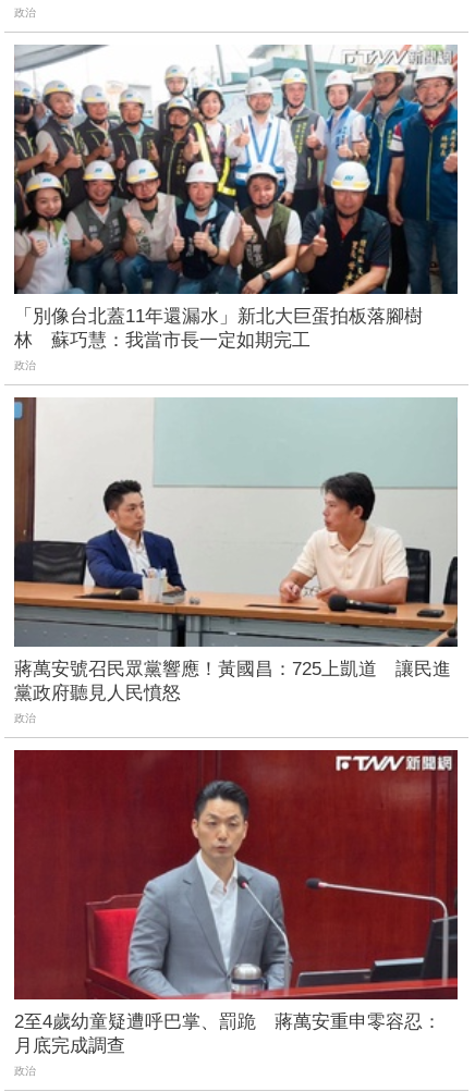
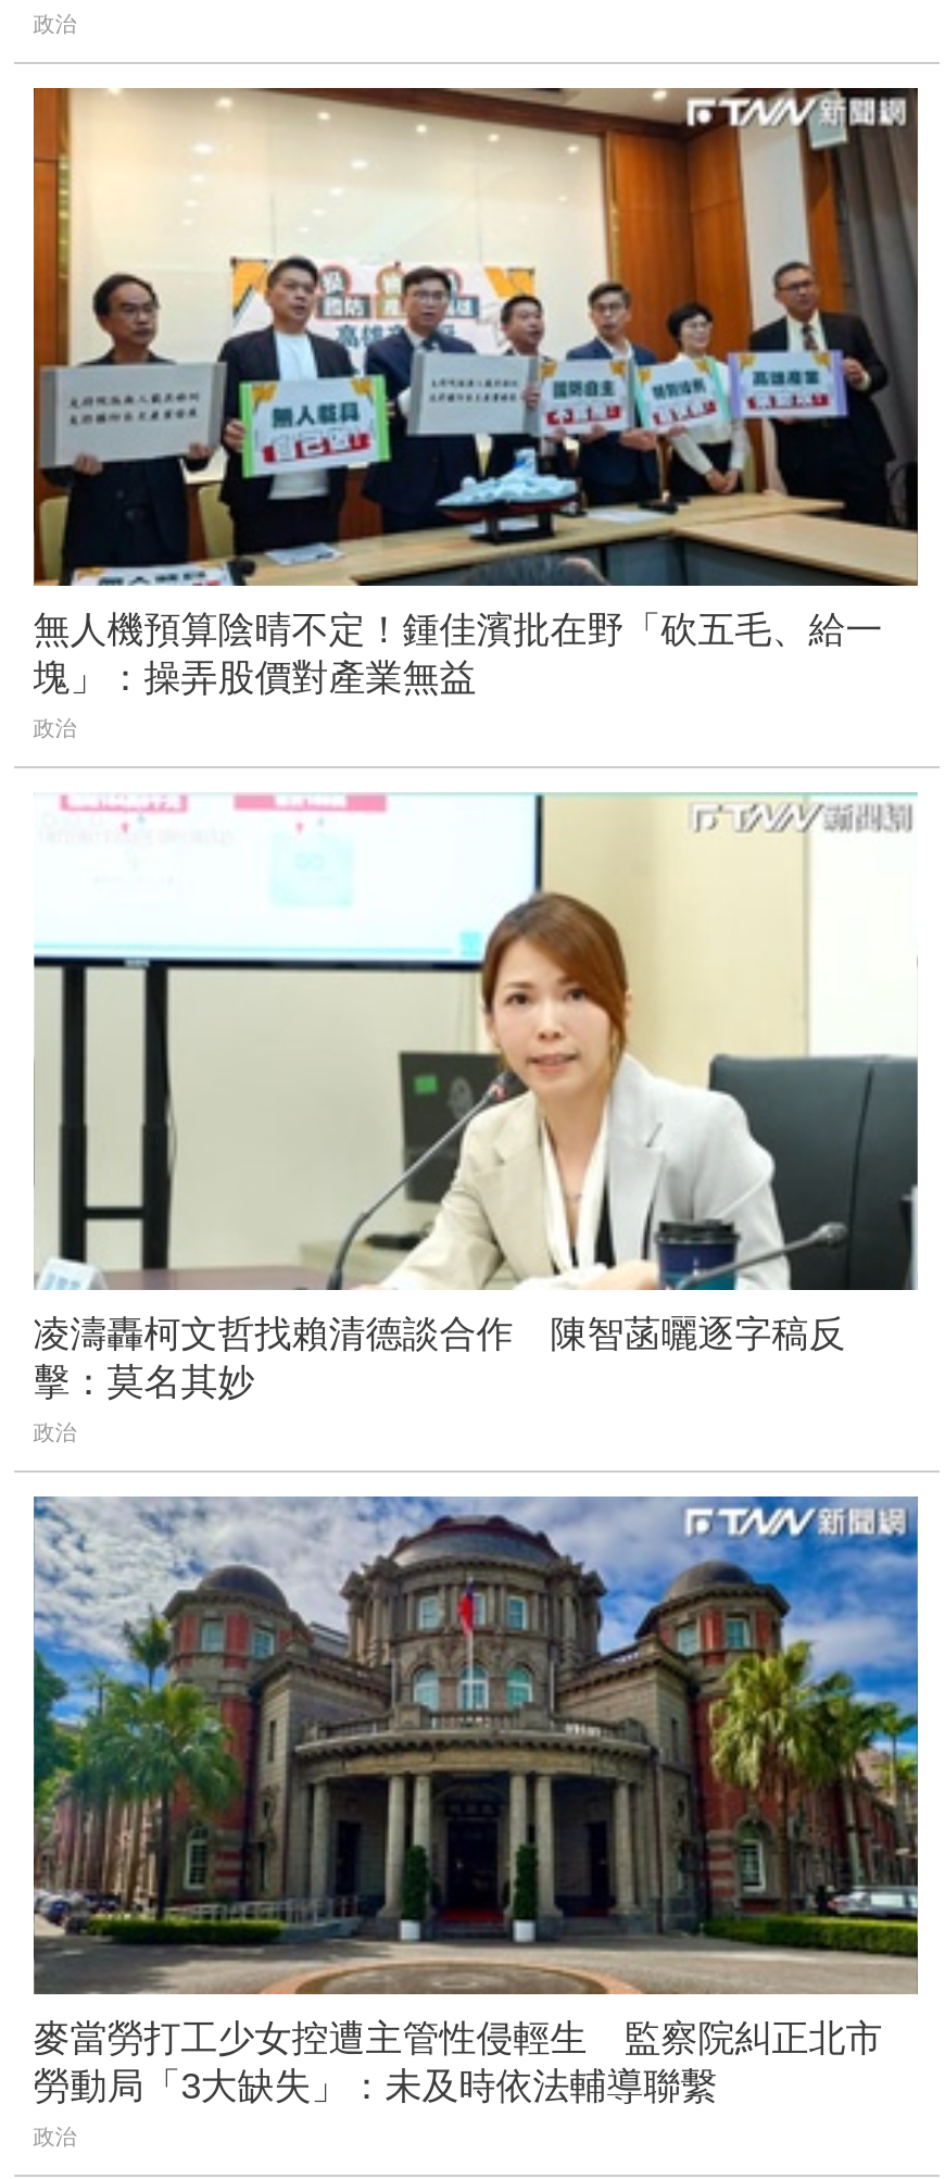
- [image]
- 「別像台北蓋11年還漏水」新北大巨蛋拍板落腳樹
- 林 蘇巧慧：我當市長一定如期完工
+ [image]
+ 無人機預算陰晴不定！鍾佳濱批在野「砍五毛、給一
+ 塊」：操弄股價對產業無益

- [image]
- 蔣萬安號召民眾黨響應！黃國昌：725上凱道 讓民進
- 黨政府聽見人民憤怒
+ [image]
+ 凌濤轟柯文哲找賴清德談合作 陳智菡曬逐字稿反
+ 擊：莫名其妙

- [image]
- 2至4歲幼童疑遭呼巴掌、罰跪 蔣萬安重申零容忍：
- 月底完成調查
+ [image]
+ 麥當勞打工少女控遭主管性侵輕生 監察院糾正北市
+ 勞動局「3大缺失」：未及時依法輔導聯繫
